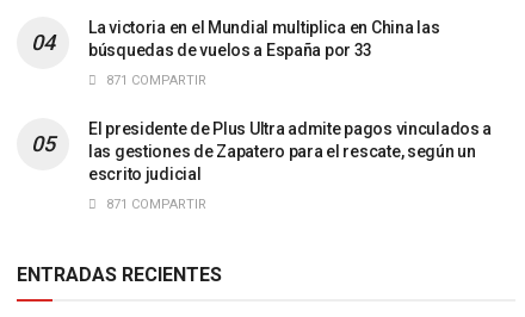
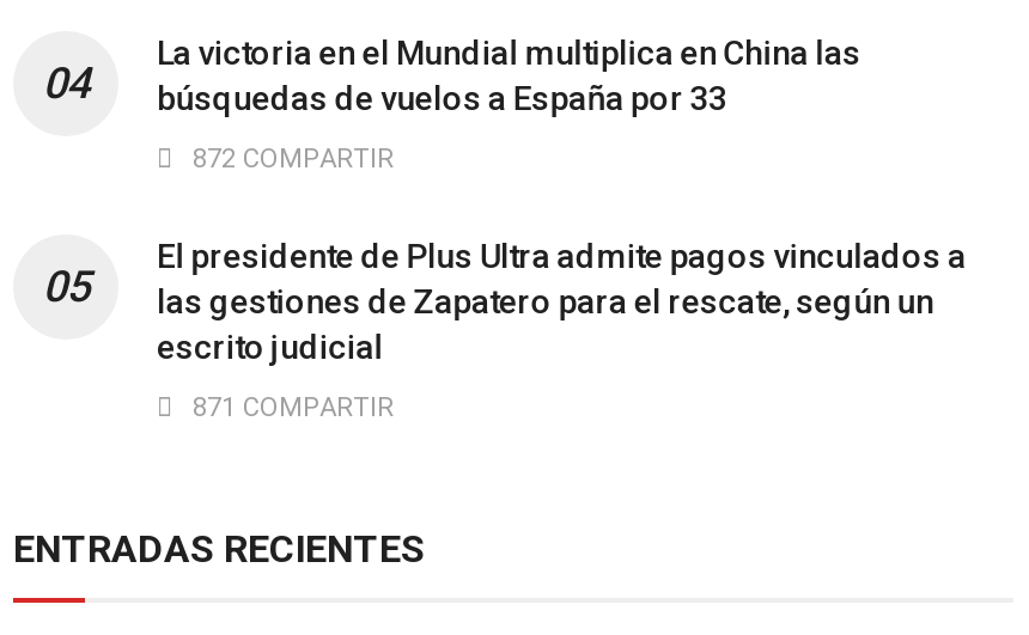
- 871 COMPARTIR
+ 872 COMPARTIR
